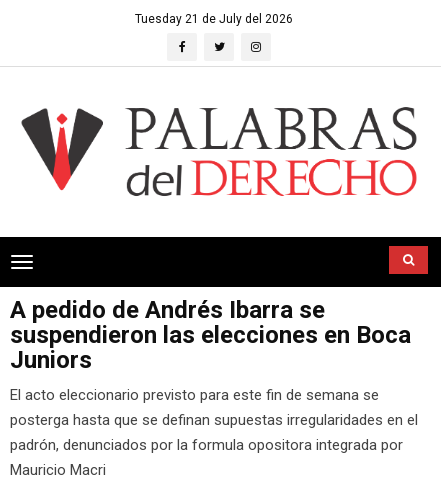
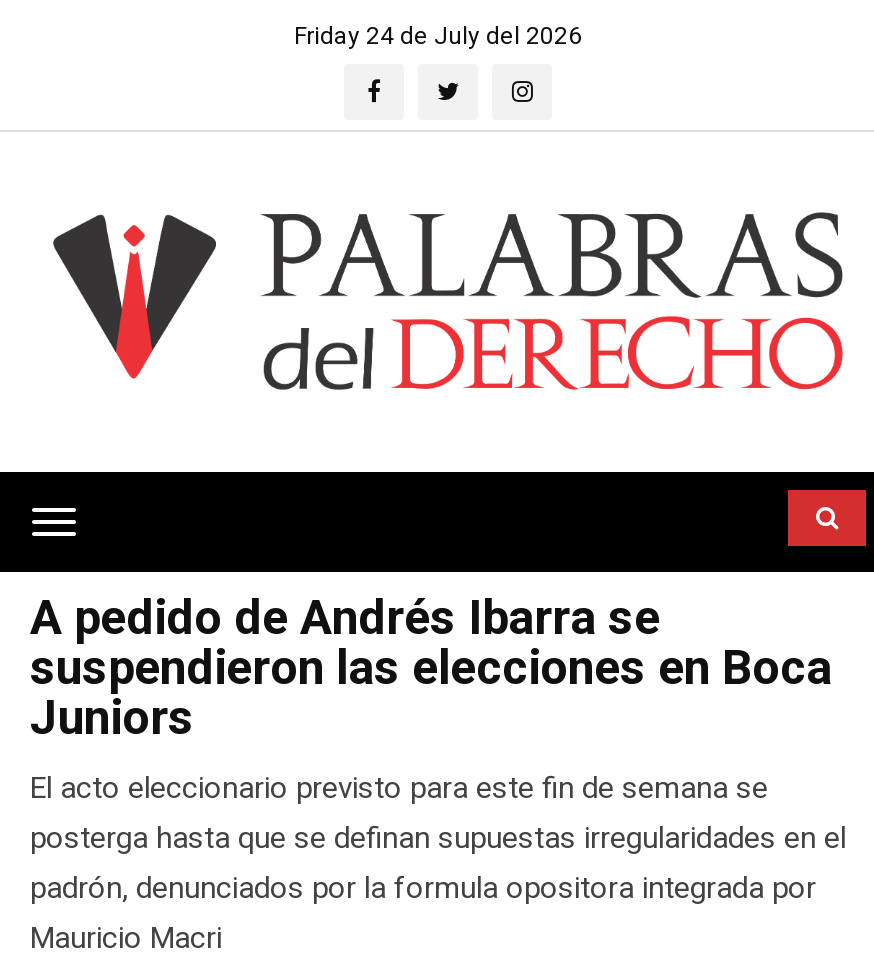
- Tuesday 21 de July del 2026
+ Friday 24 de July del 2026
